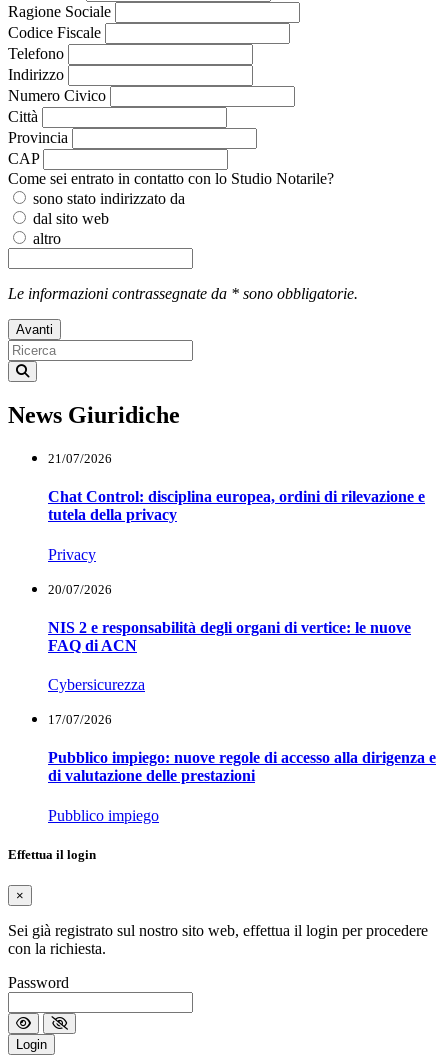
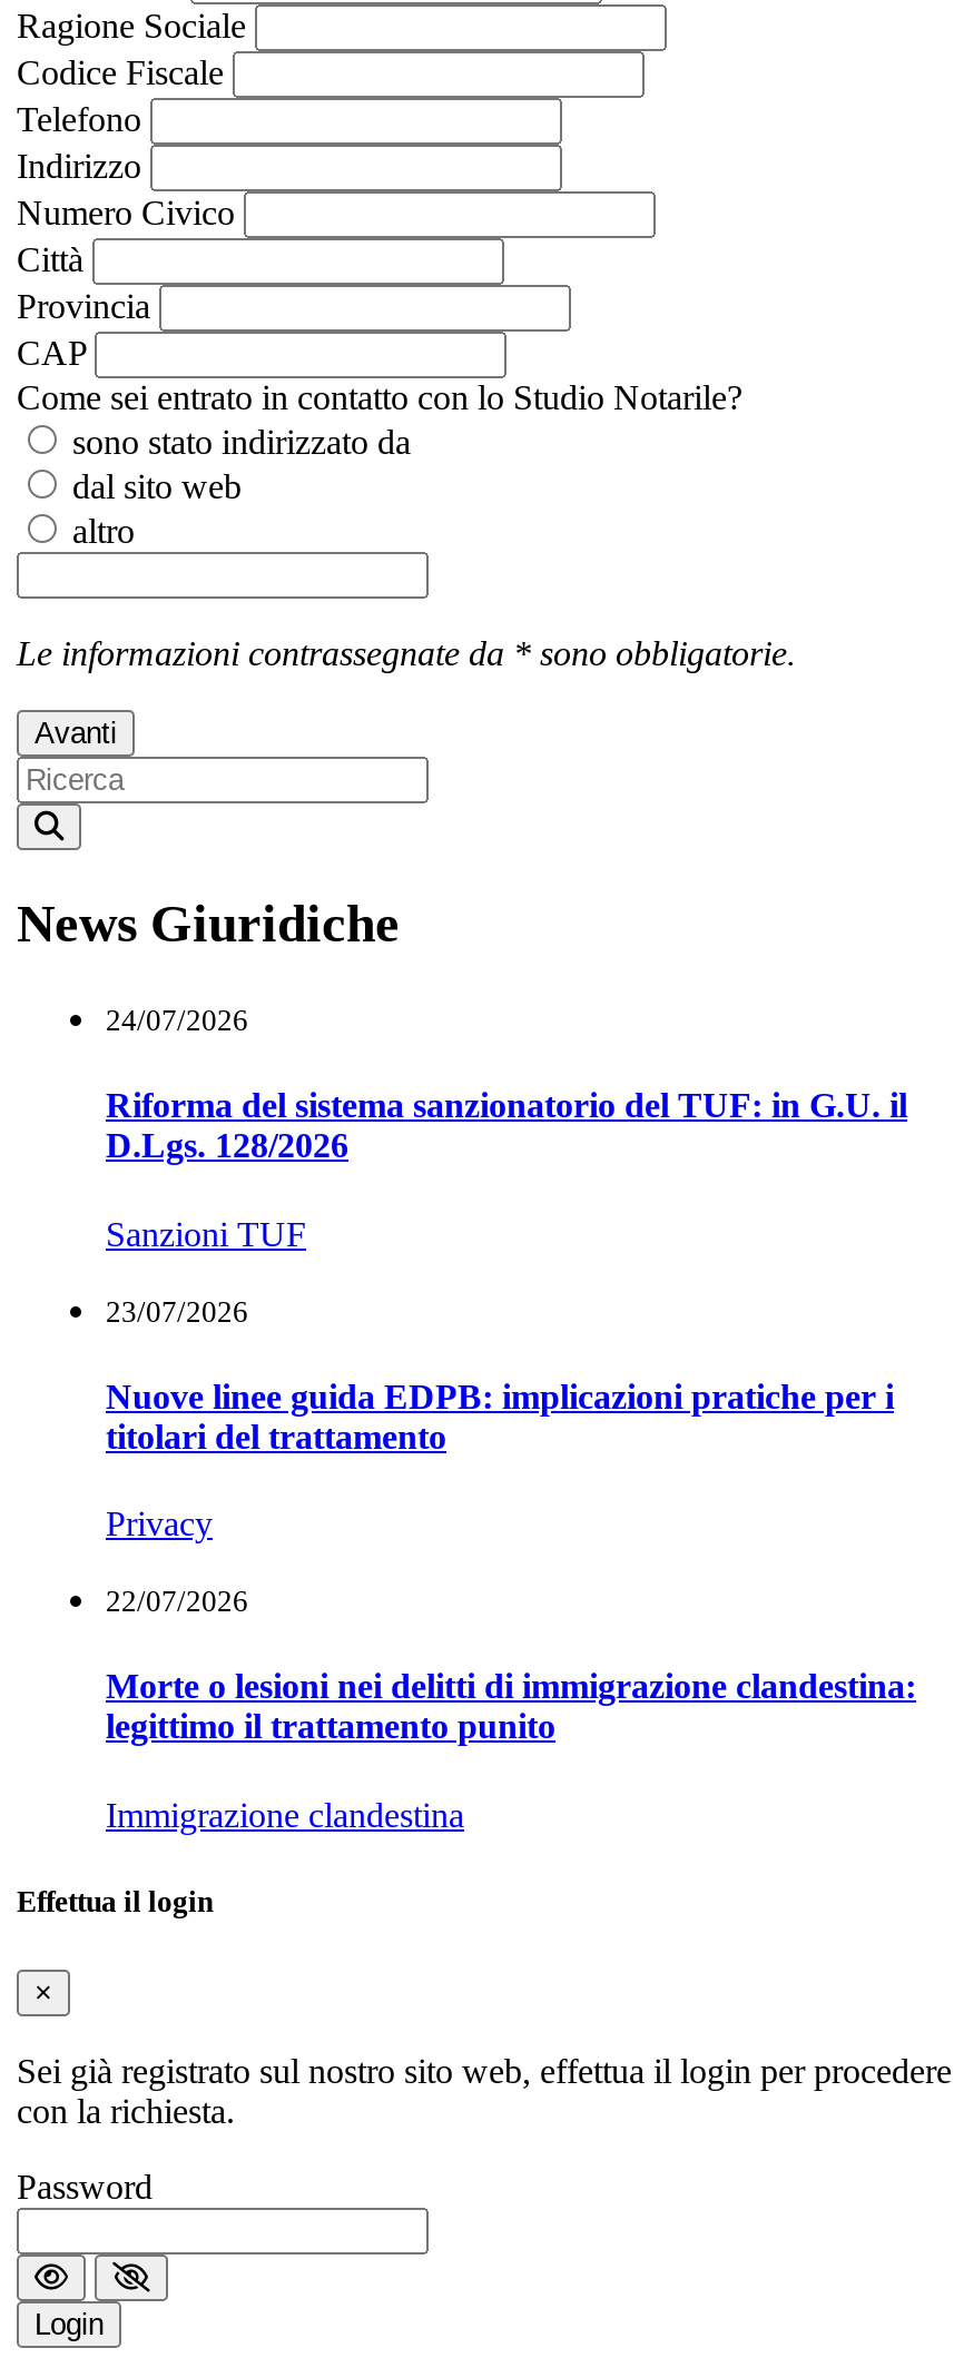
- 21/07/2026
- Chat Control: disciplina europea, ordini di rilevazione e
- tutela della privacy
+ 24/07/2026
+ Riforma del sistema sanzionatorio del TUF: in G.U. il
+ D.Lgs. 128/2026
+ Sanzioni TUF
+ 23/07/2026
+ Nuove linee guida EDPB: implicazioni pratiche per i
+ titolari del trattamento

moved down: Privacy

- 20/07/2026
- NIS 2 e responsabilità degli organi di vertice: le nuove
- FAQ di ACN
- Cybersicurezza
- 17/07/2026
- Pubblico impiego: nuove regole di accesso alla dirigenza e
- di valutazione delle prestazioni
- Pubblico impiego
+ 22/07/2026
+ Morte o lesioni nei delitti di immigrazione clandestina:
+ legittimo il trattamento punito
+ Immigrazione clandestina
